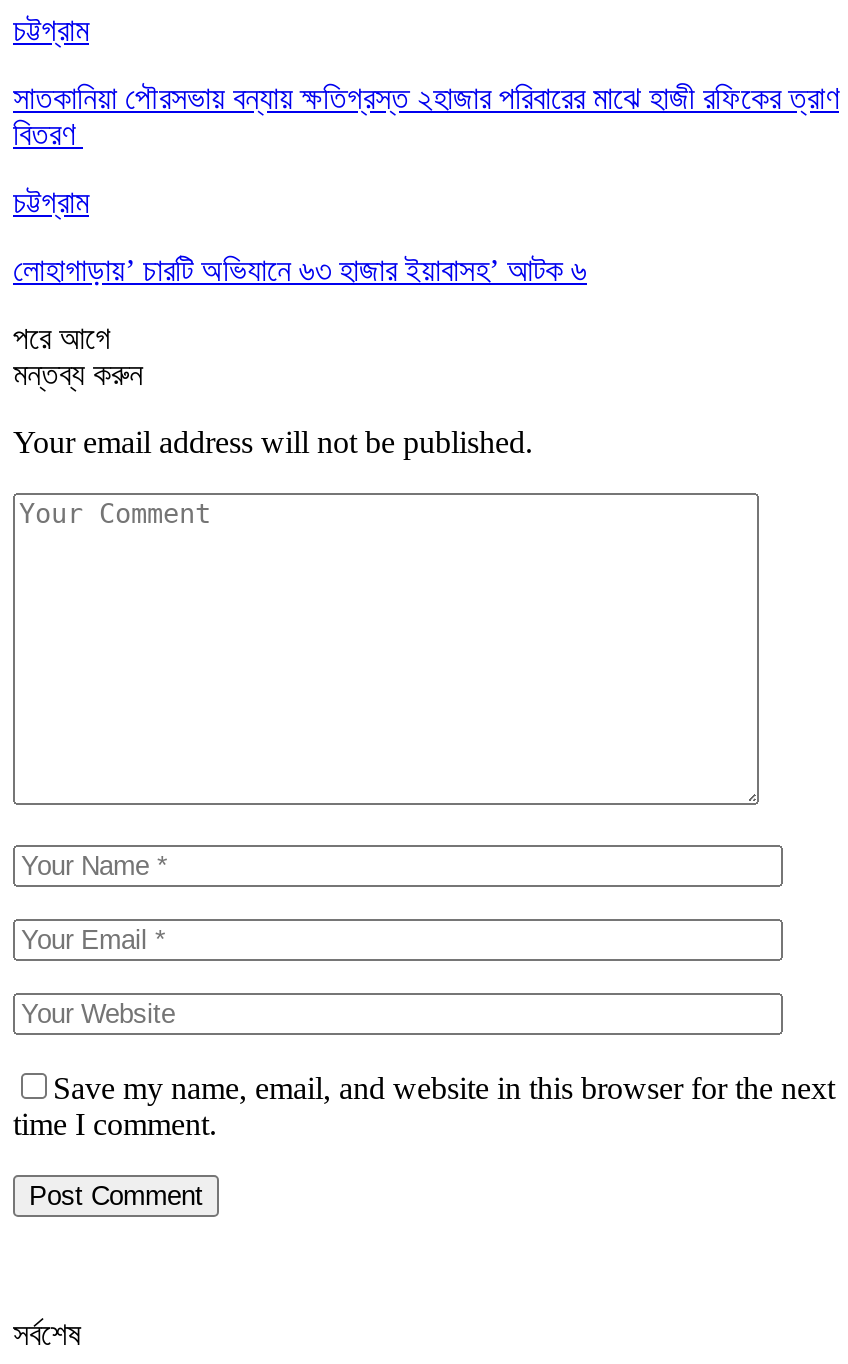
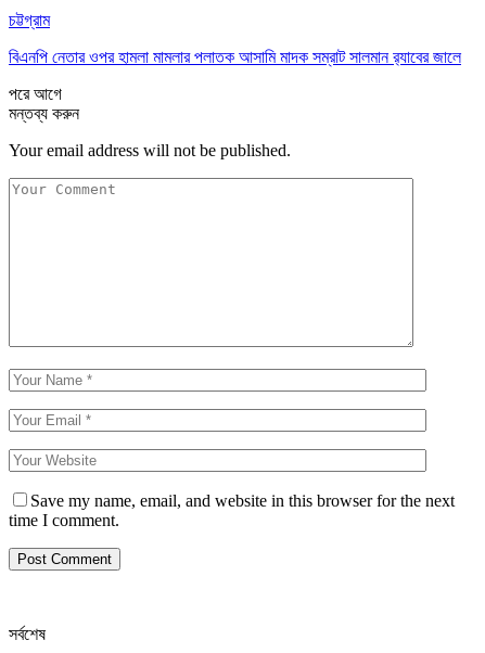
- সাতকানিয়া পৌরসভায় বন্যায় ক্ষতিগ্রস্ত ২হাজার পরিবারের মাঝে হাজী রফিকের ত্রাণ
- বিতরণ
- চট্টগ্রাম
- লোহাগাড়ায়’ চারটি অভিযানে ৬৩ হাজার ইয়াবাসহ’ আটক ৬
+ বিএনপি নেতার ওপর হামলা মামলার পলাতক আসামি মাদক সম্রাট সালমান র‍্যাবের জালে
